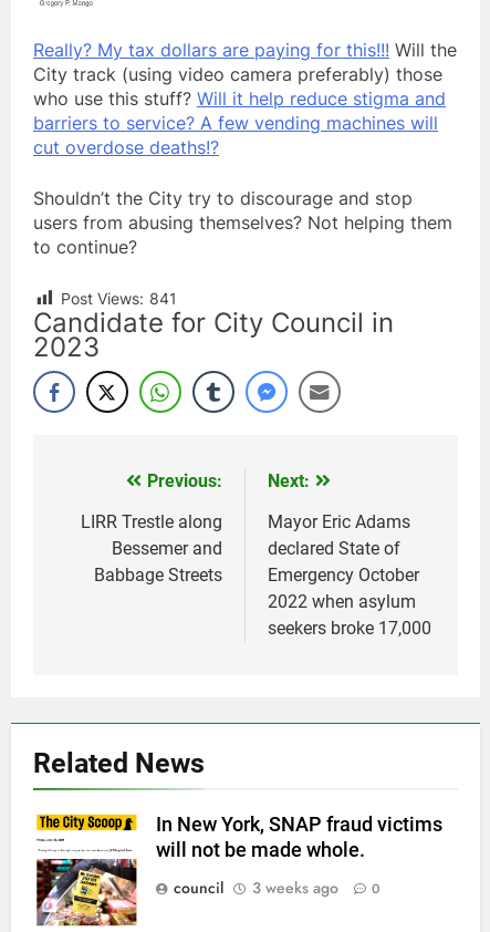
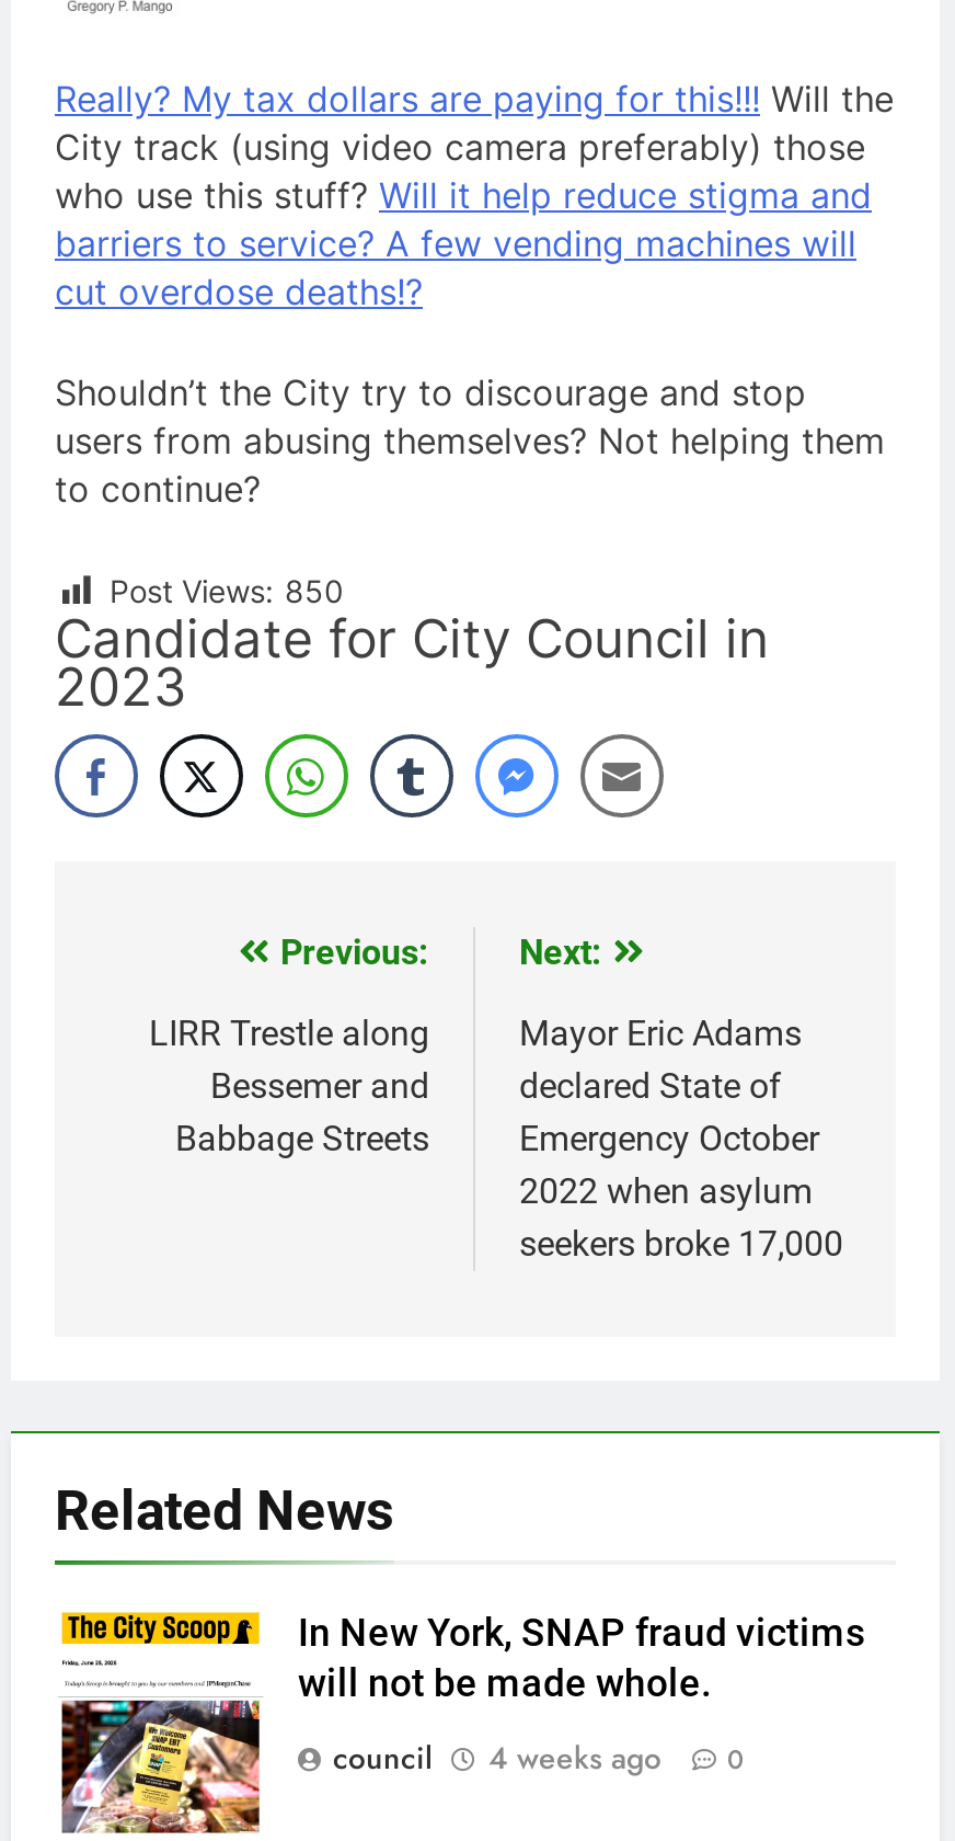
- Post Views: 841
+ Post Views: 850

- council 3 weeks ago 0
+ council 4 weeks ago 0
